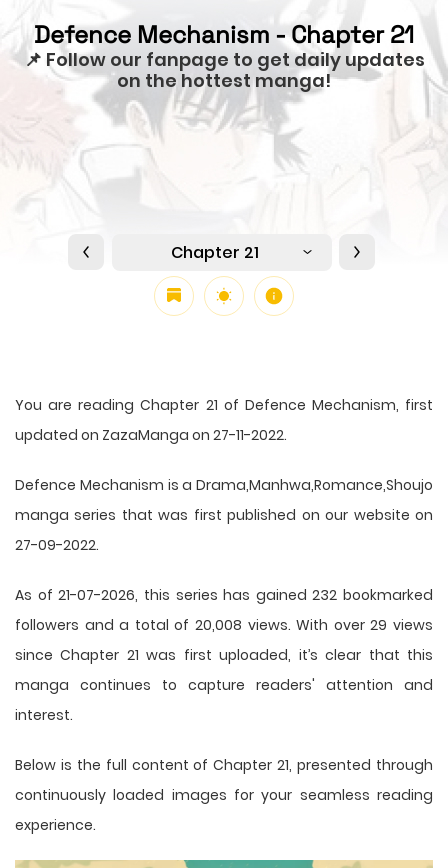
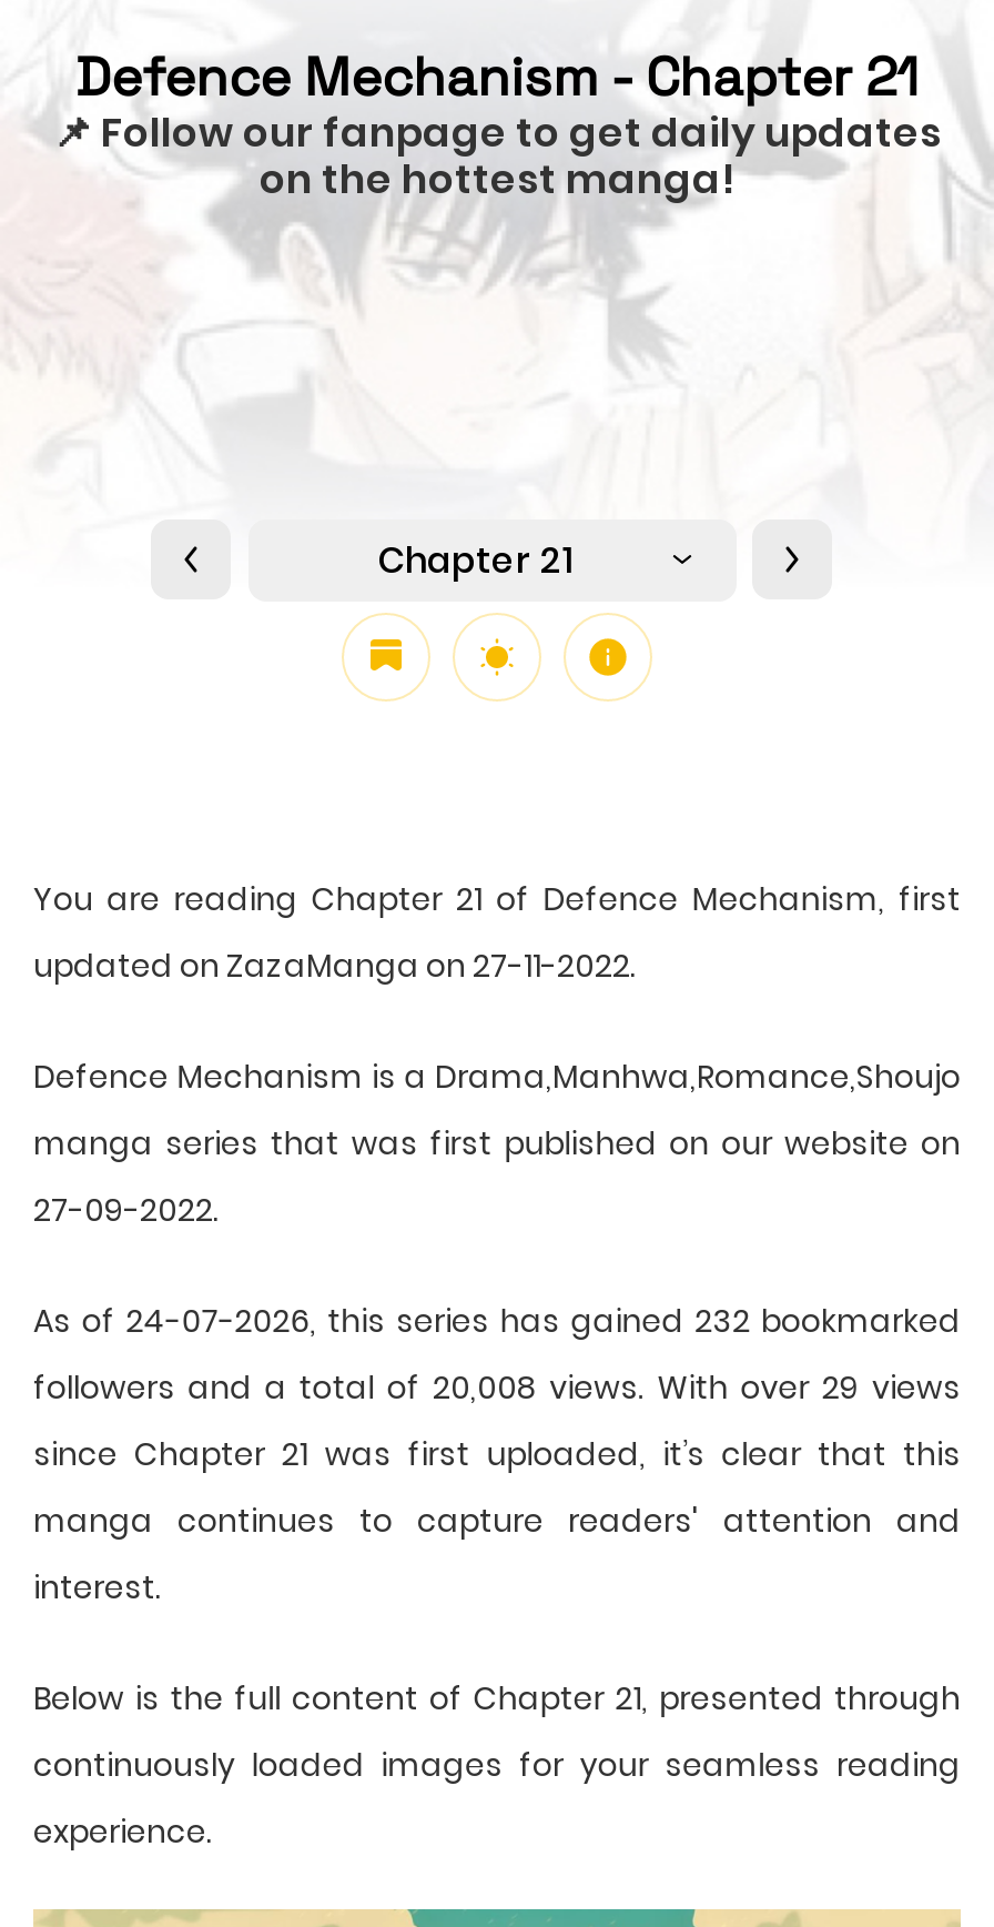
- As of 21-07-2026, this series has gained 232 bookmarked
+ As of 24-07-2026, this series has gained 232 bookmarked
